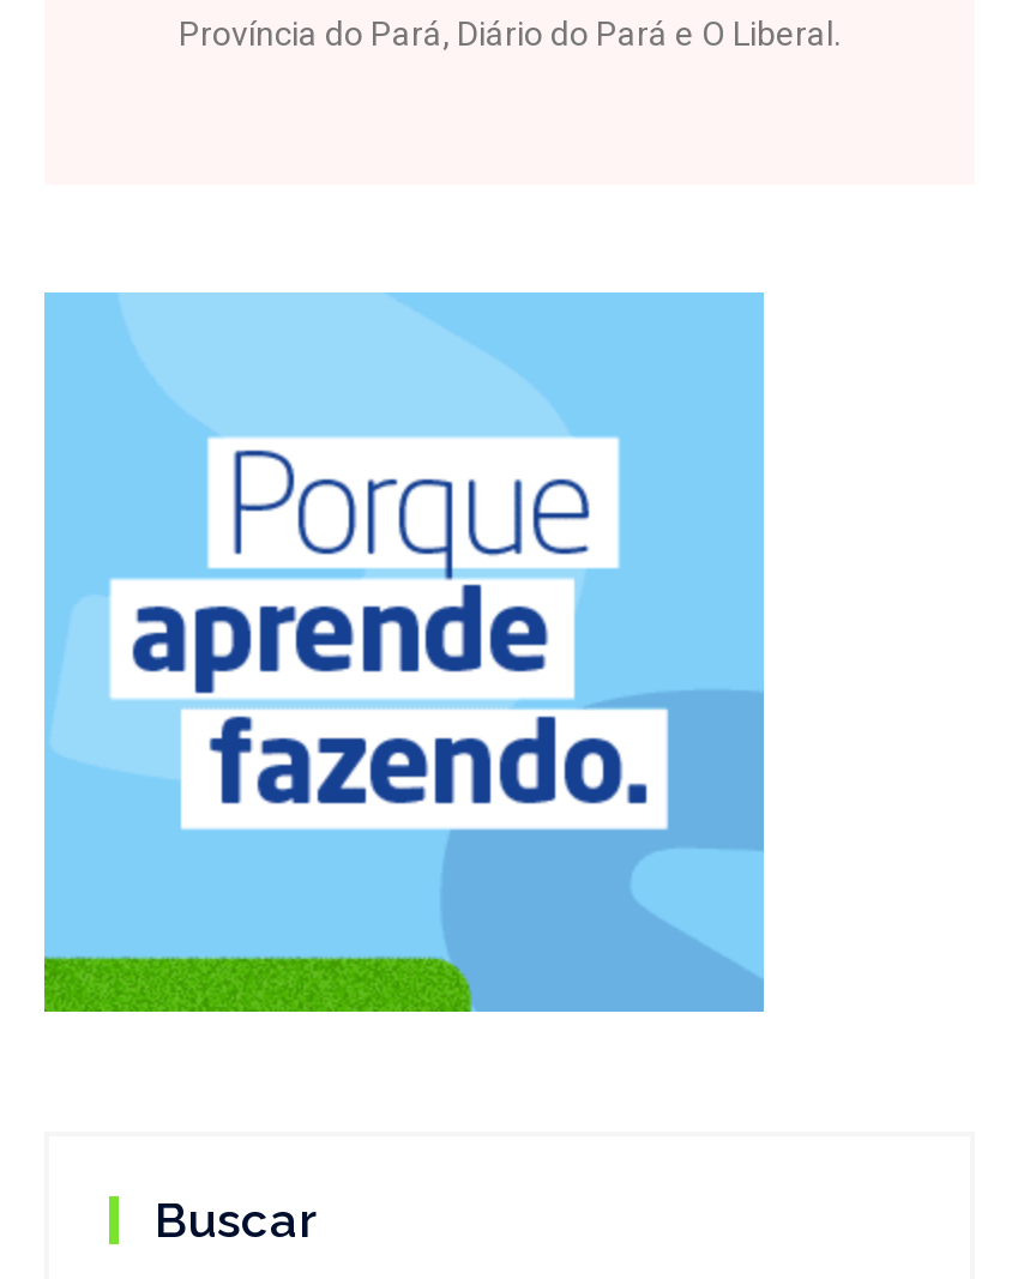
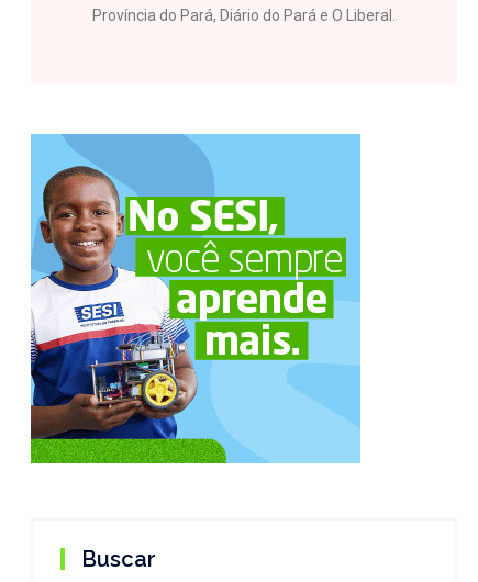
- [image]
+ [image]
